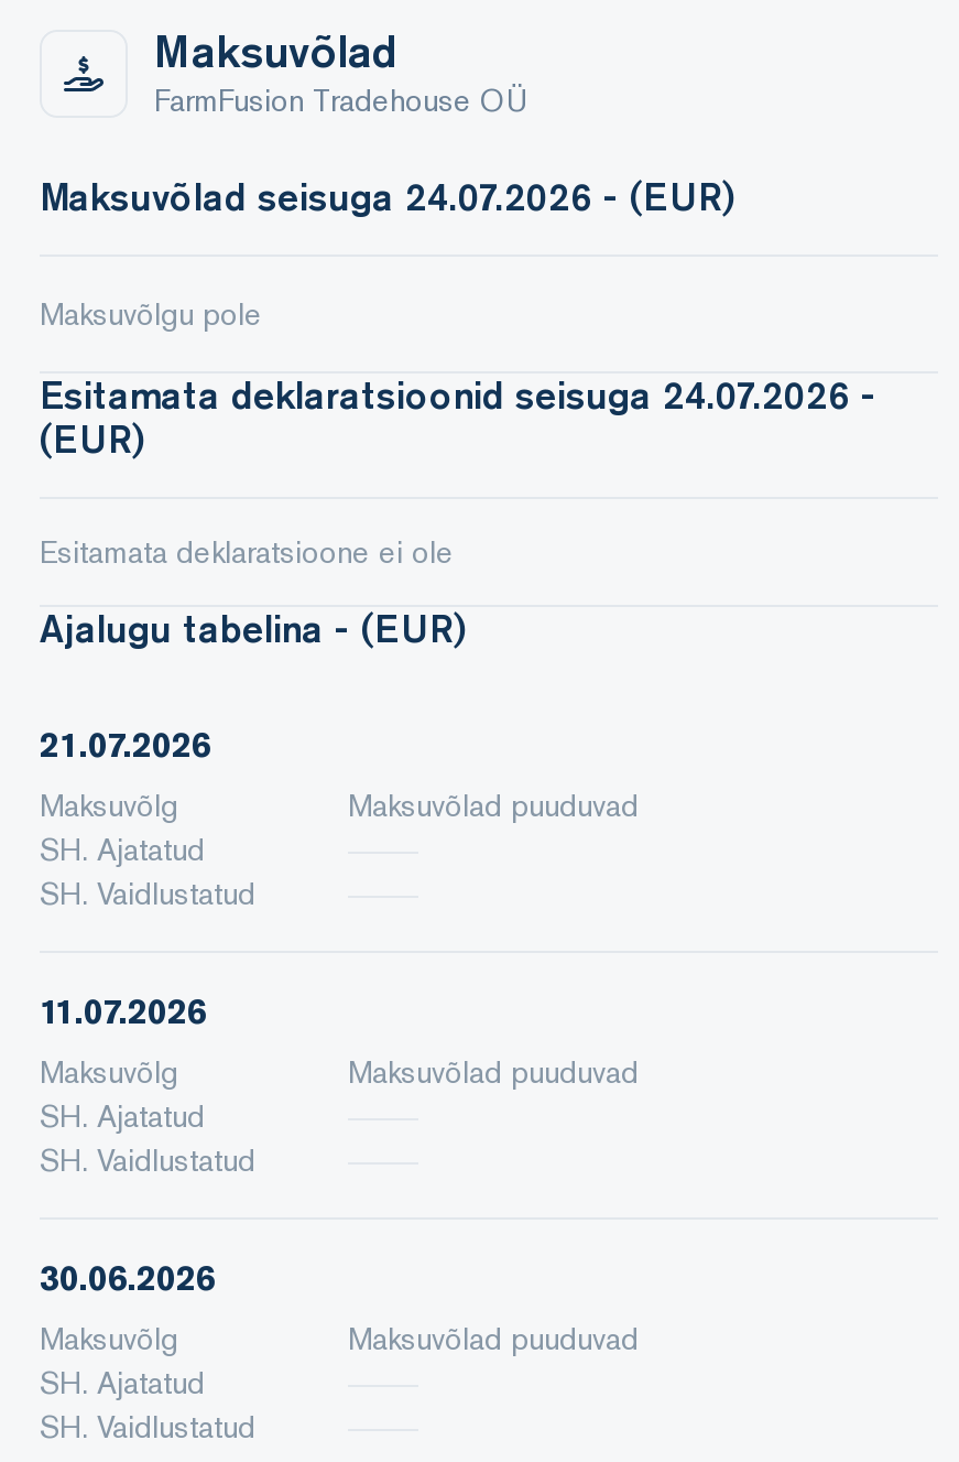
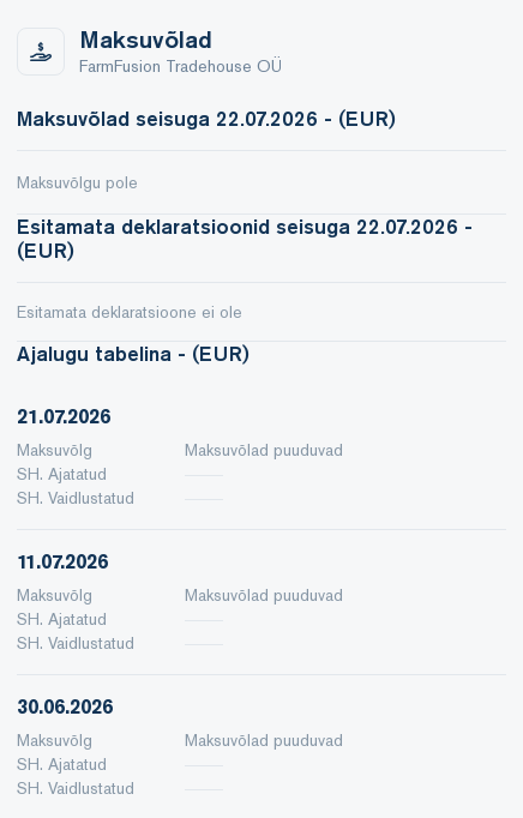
- Maksuvõlad seisuga 24.07.2026 - (EUR)
+ Maksuvõlad seisuga 22.07.2026 - (EUR)

- Esitamata deklaratsioonid seisuga 24.07.2026 -
+ Esitamata deklaratsioonid seisuga 22.07.2026 -
